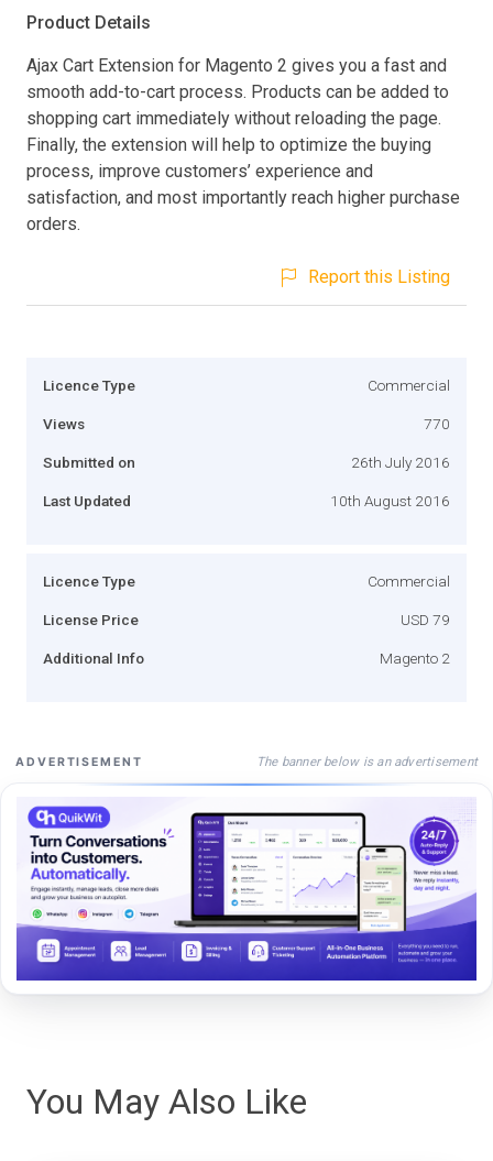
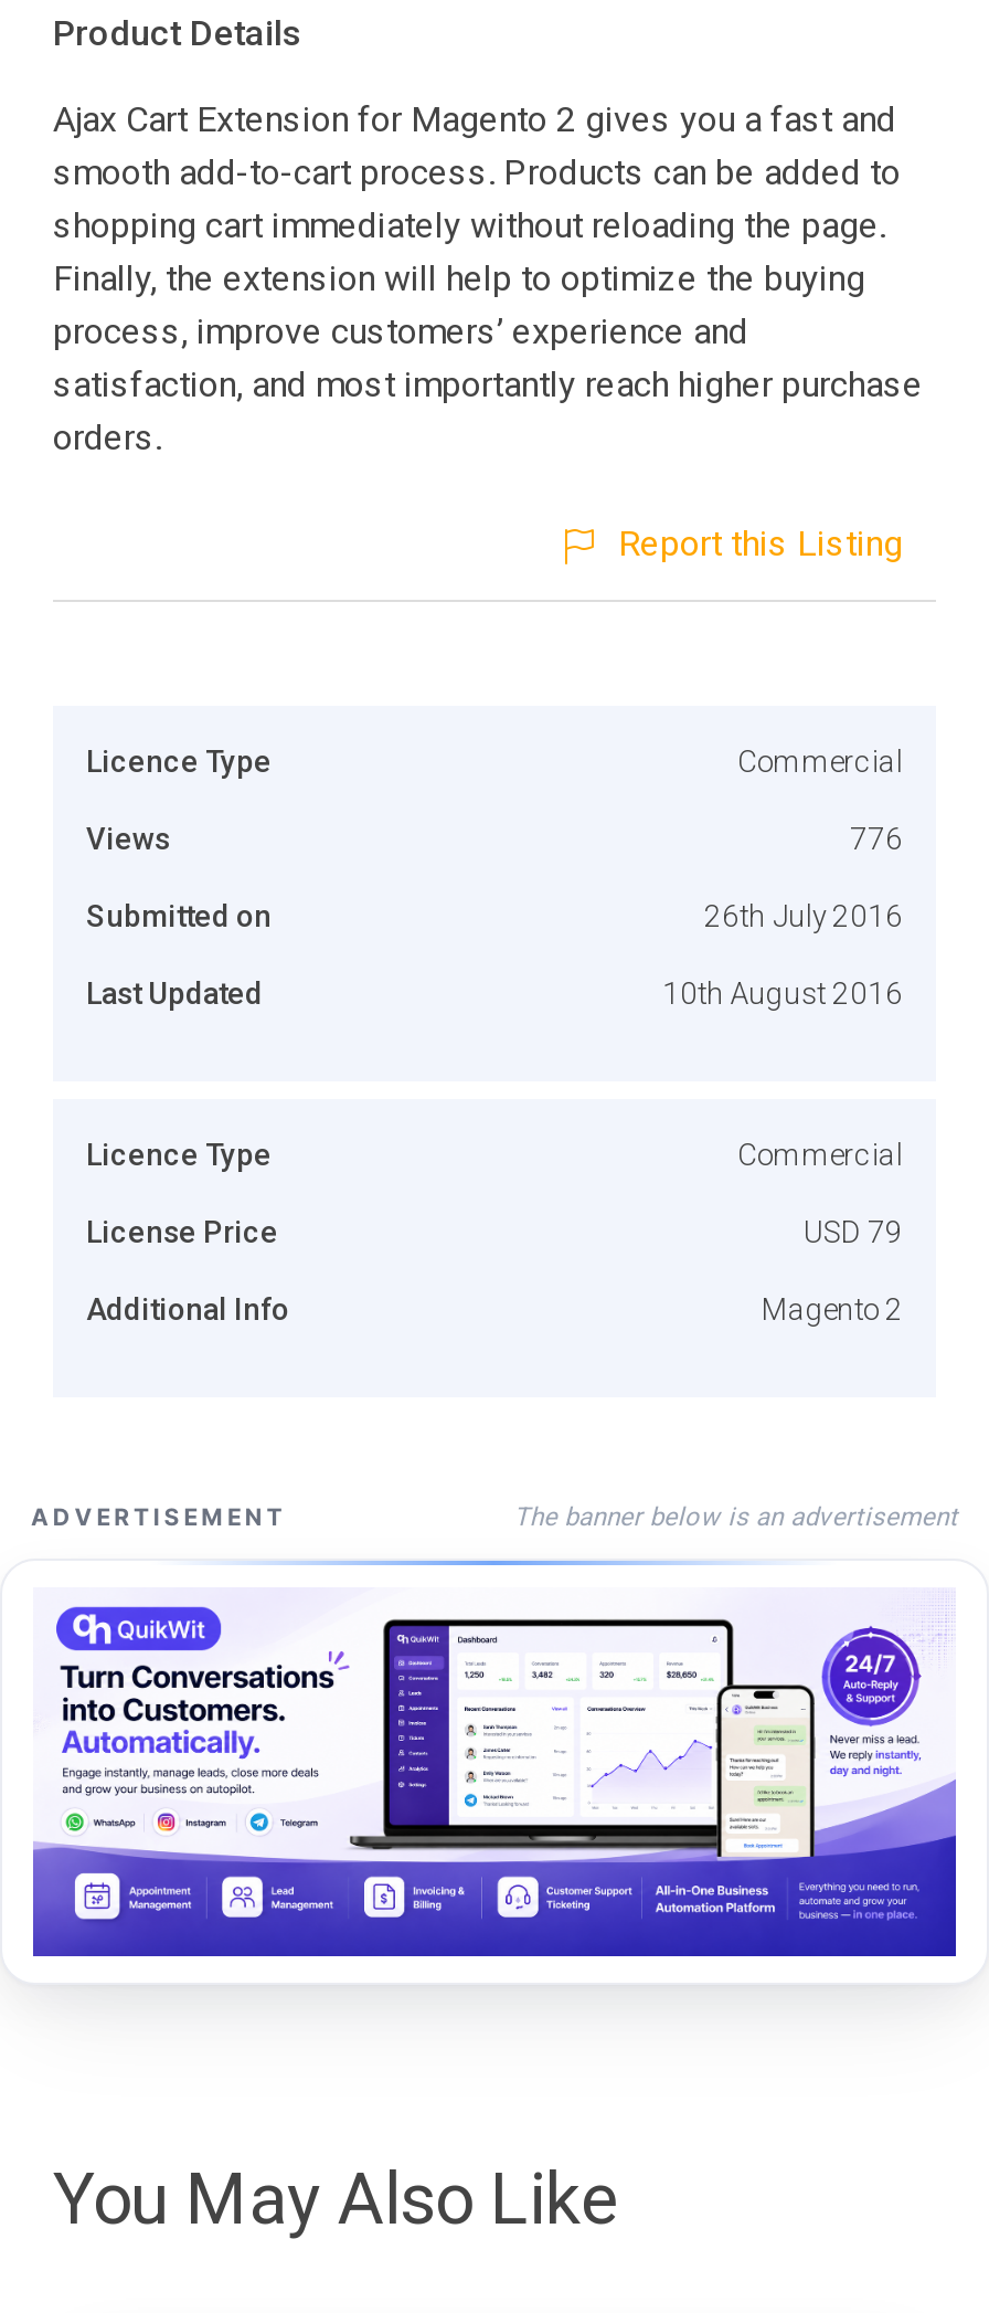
- 770
+ 776
